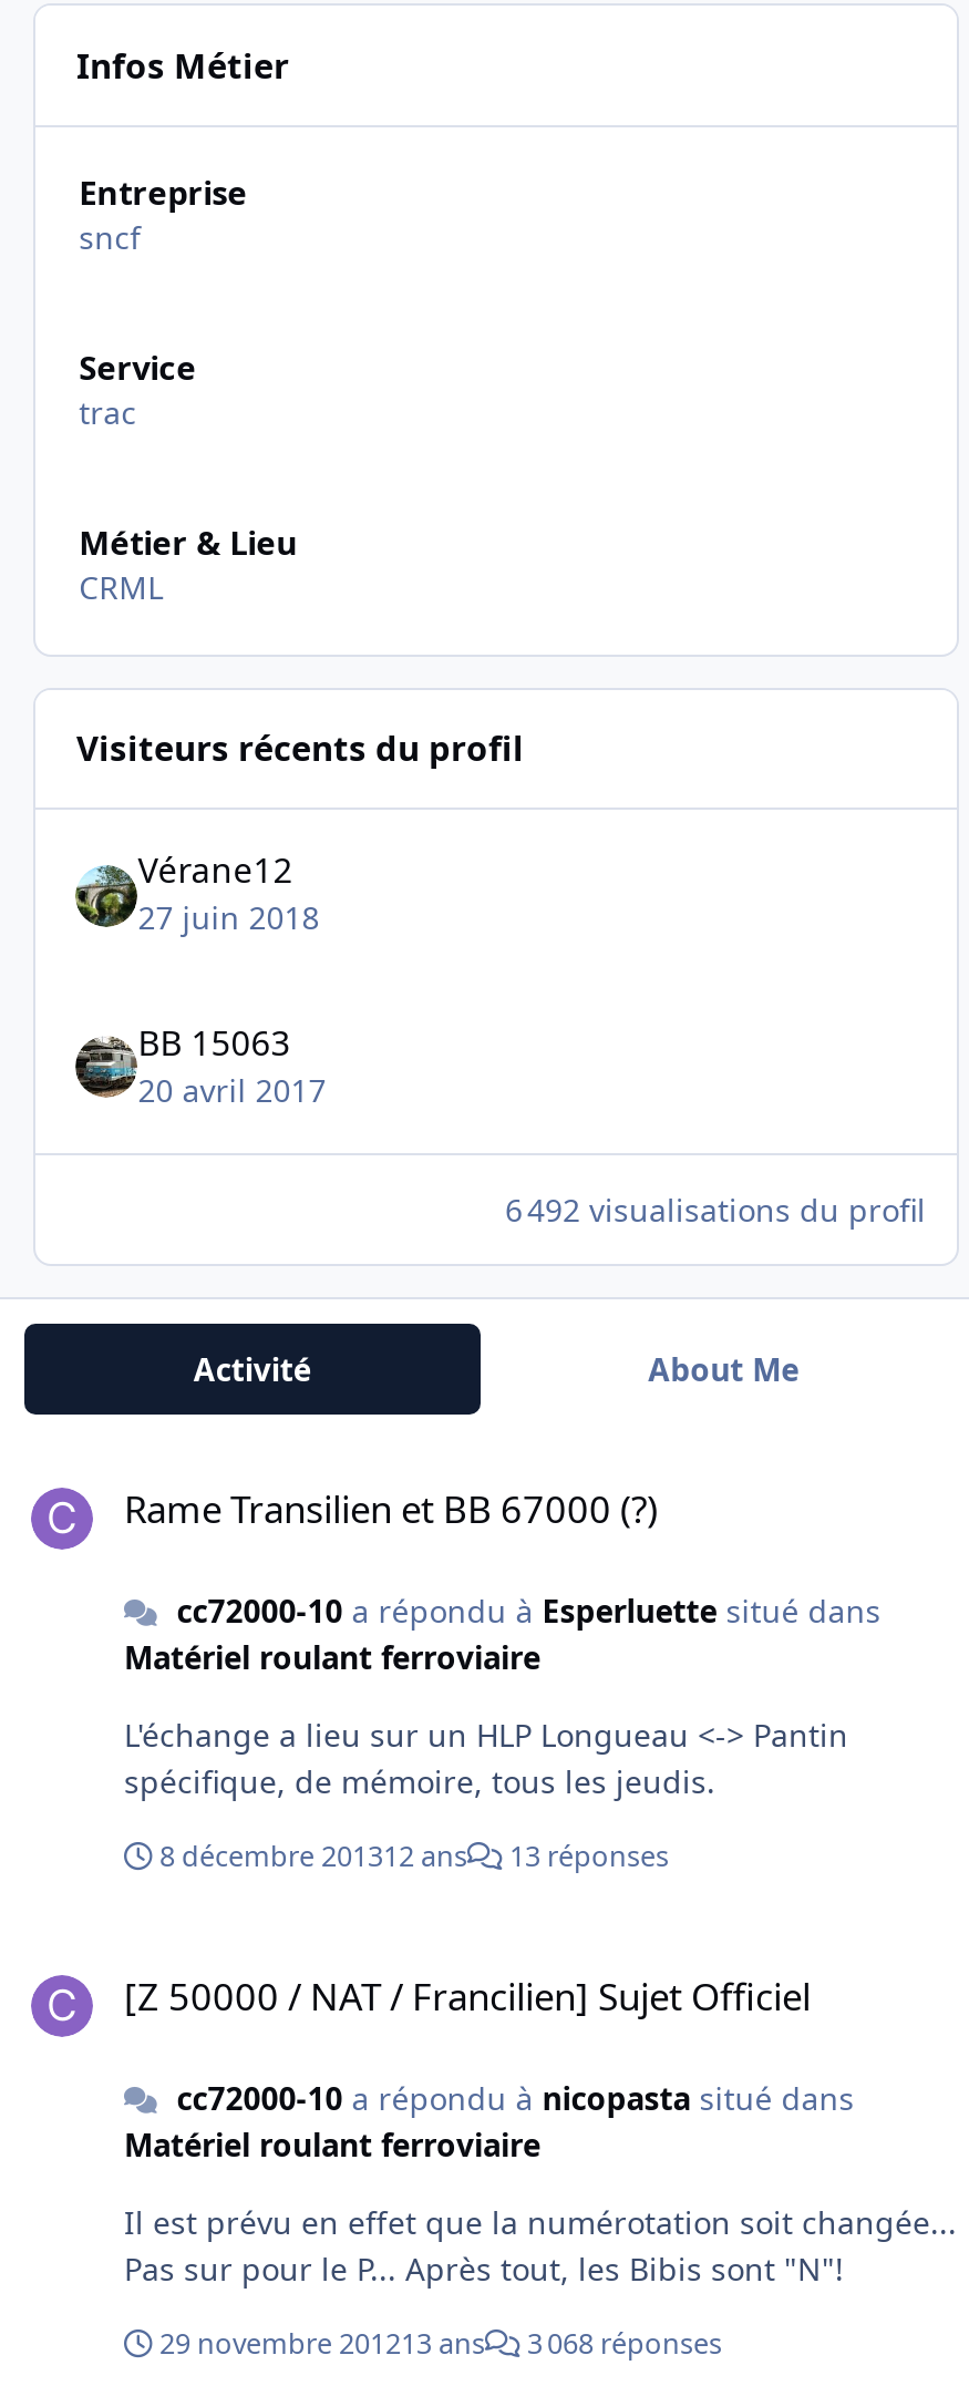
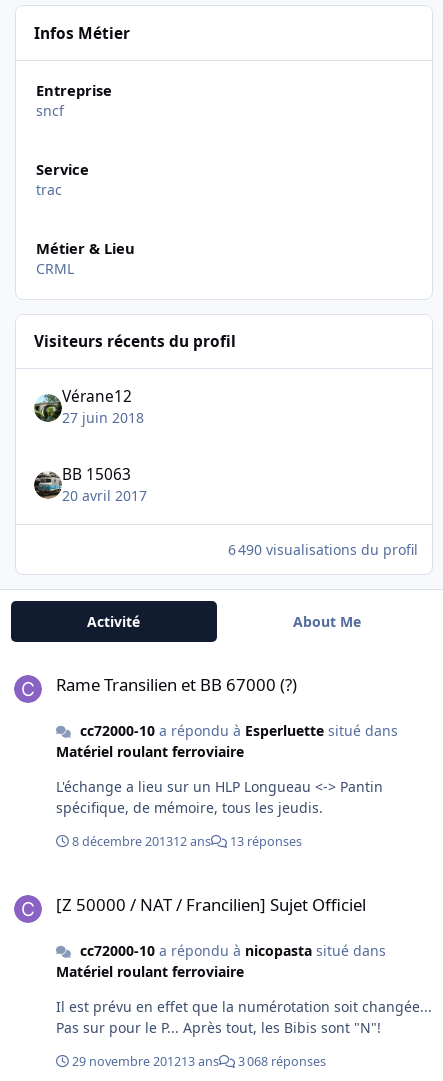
- 6 492 visualisations du profil
+ 6 490 visualisations du profil
